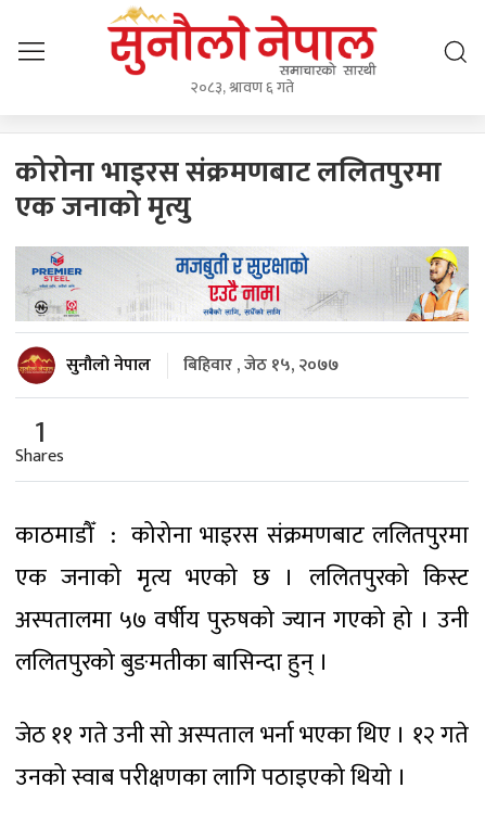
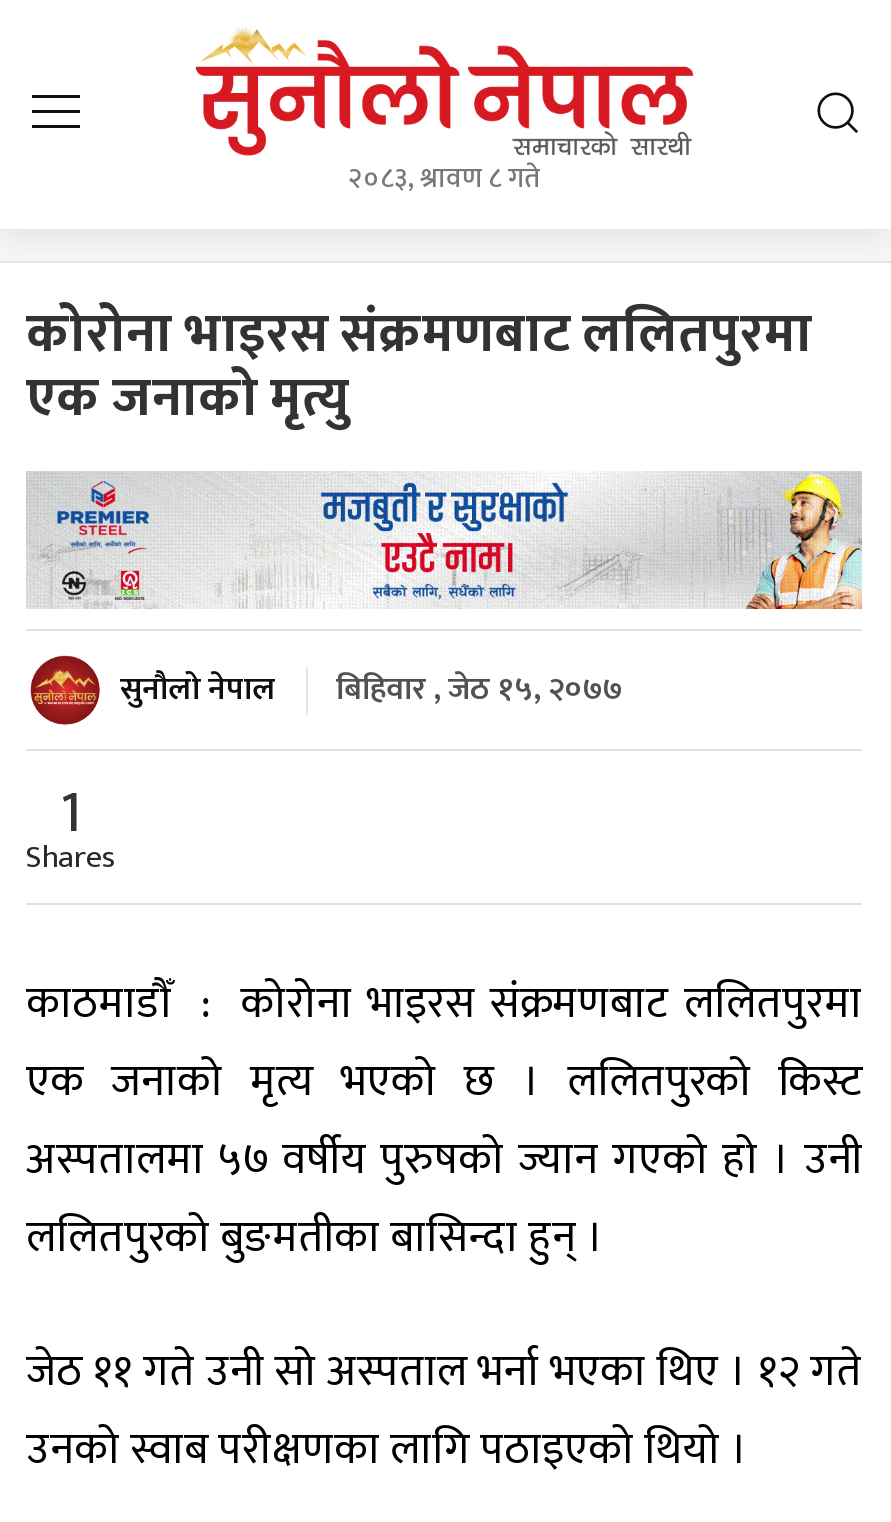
- २०८३, श्रावण ६ गते
+ २०८३, श्रावण ८ गते
